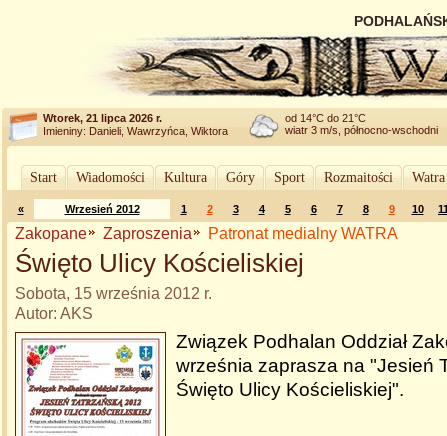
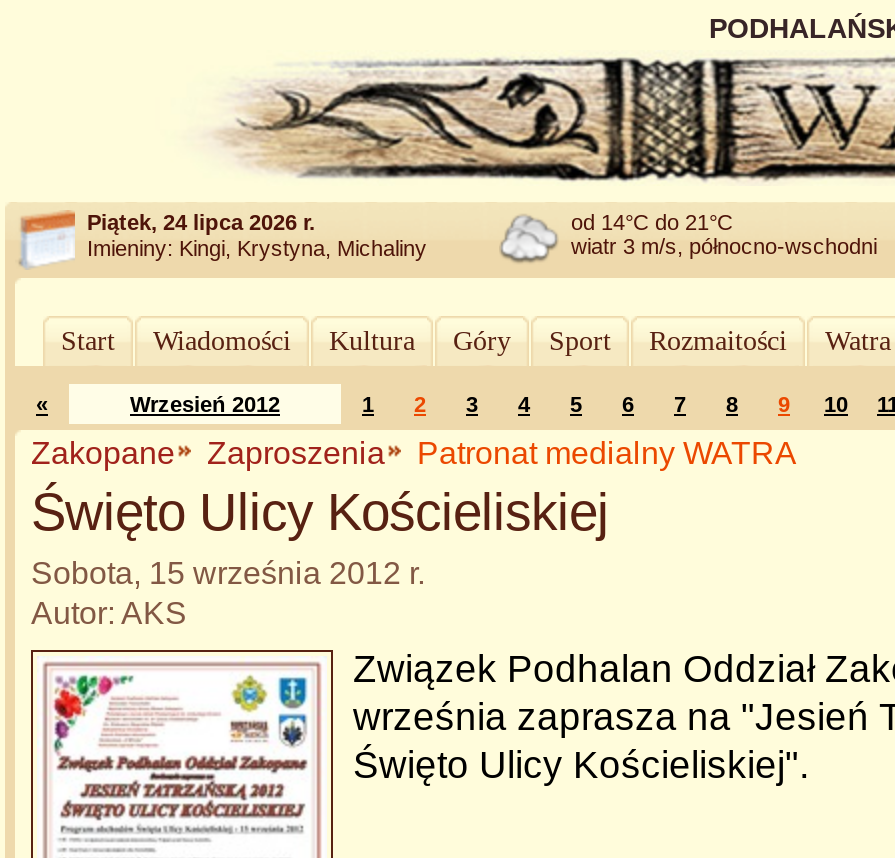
- Wtorek, 21 lipca 2026 r.
+ Piątek, 24 lipca 2026 r.

- Imieniny: Danieli, Wawrzyńca, Wiktora
+ Imieniny: Kingi, Krystyna, Michaliny
